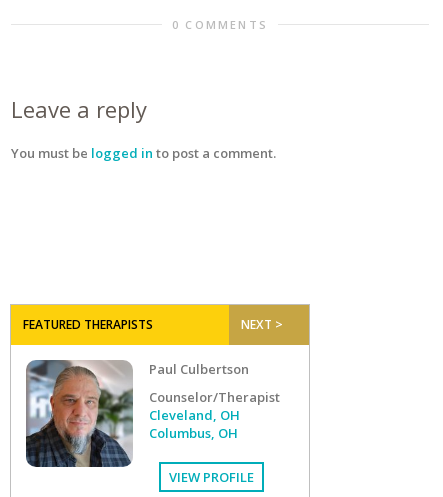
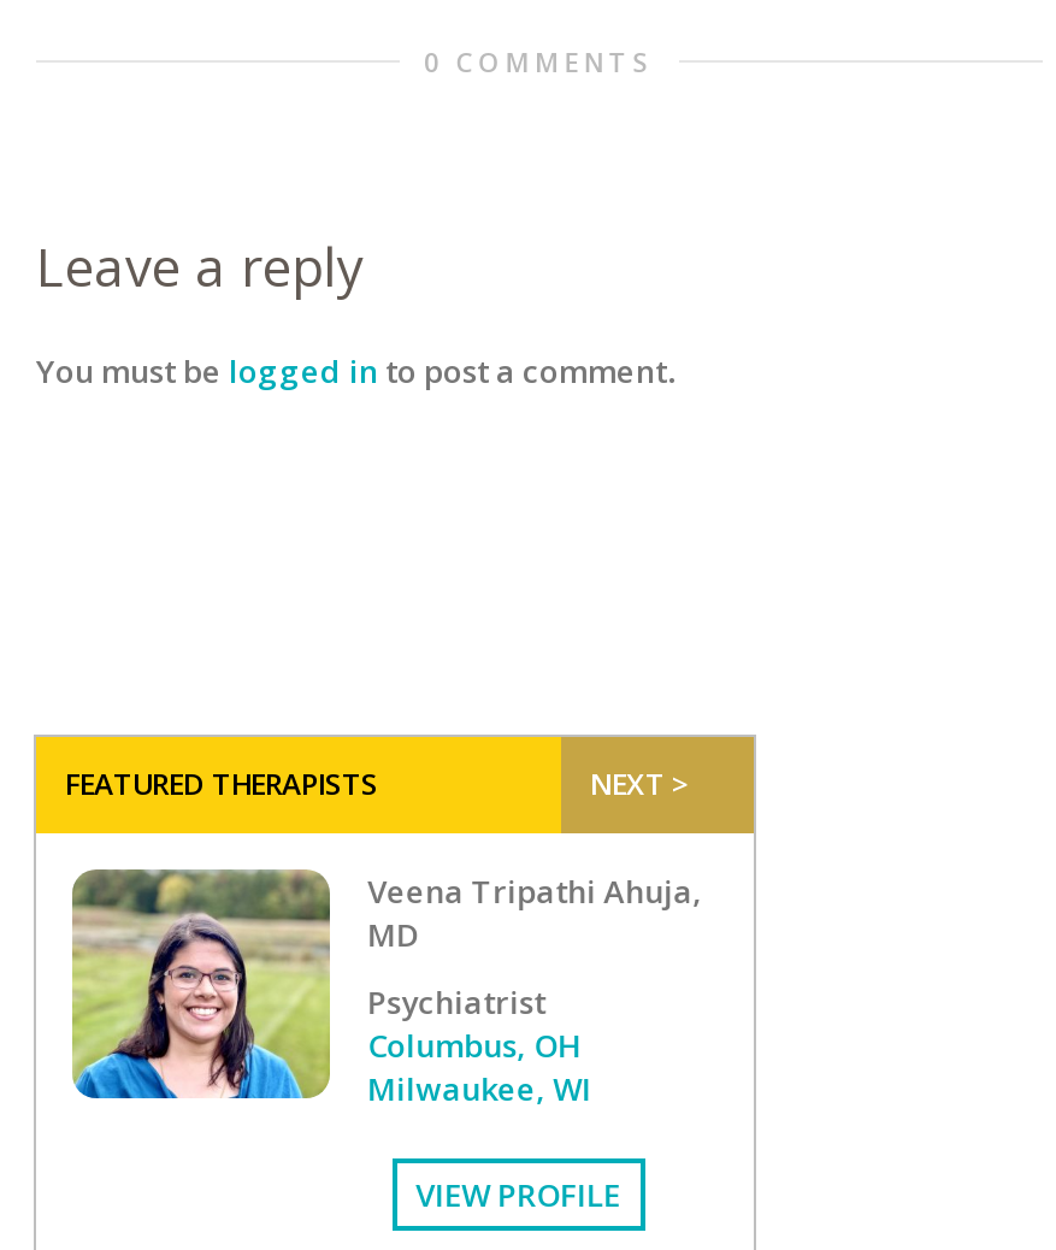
- [image]
- Paul Culbertson
+ [image]
+ Veena Tripathi Ahuja,
+ MD

- Counselor/Therapist
- Cleveland, OH
+ Psychiatrist

+ Milwaukee, WI
